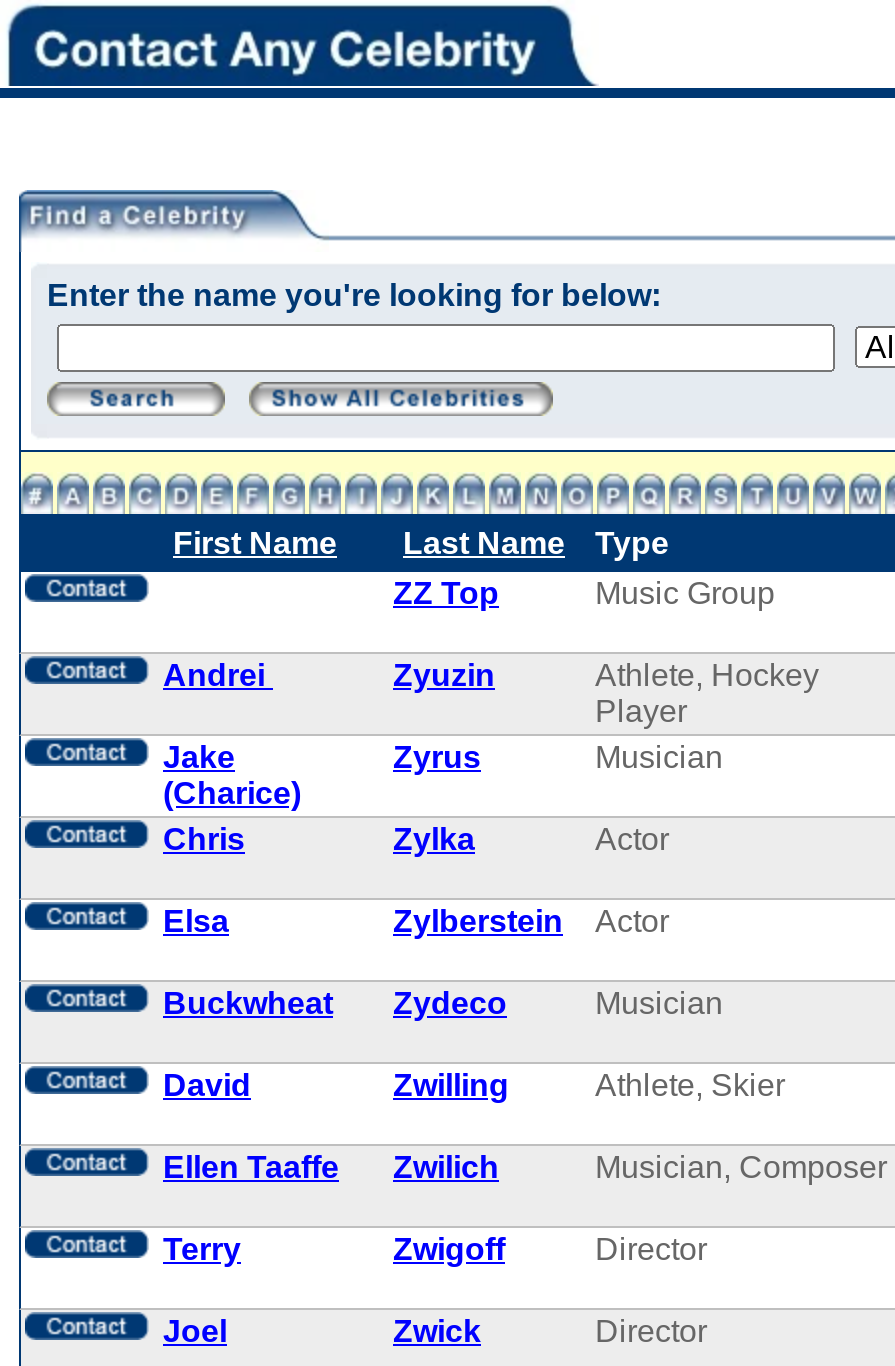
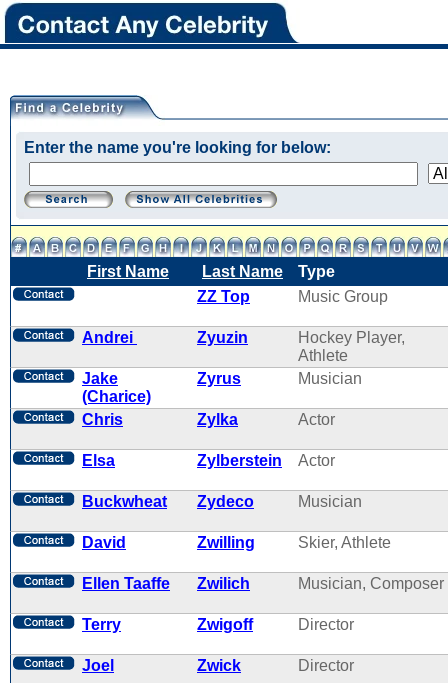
- Athlete, Hockey
- Player
+ Hockey Player,
+ Athlete

- Athlete, Skier
+ Skier, Athlete
